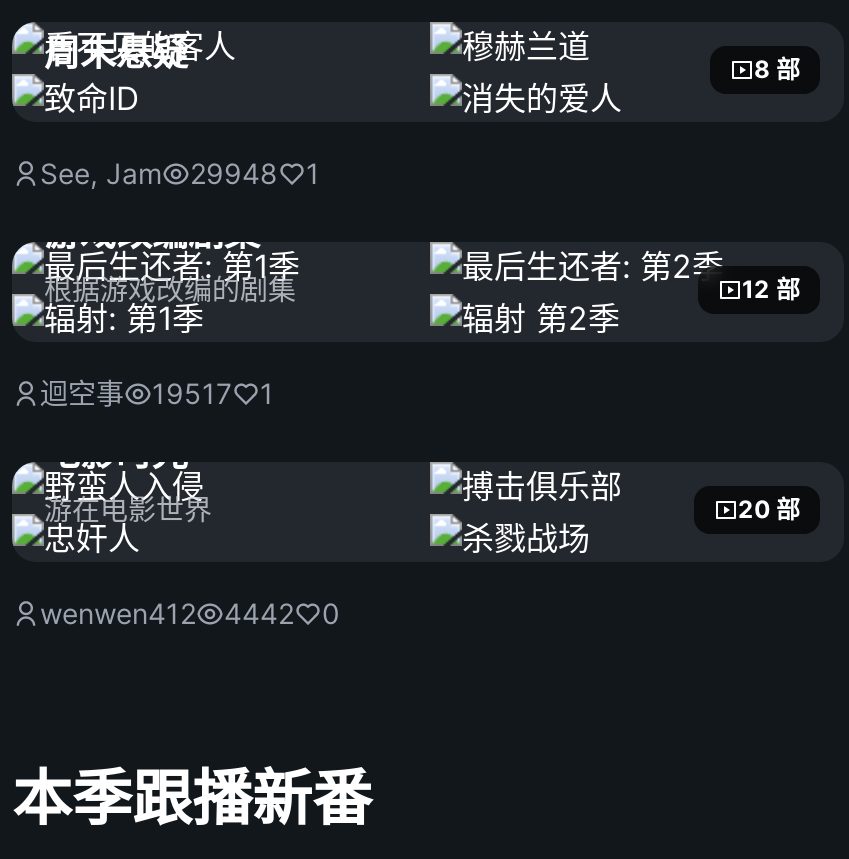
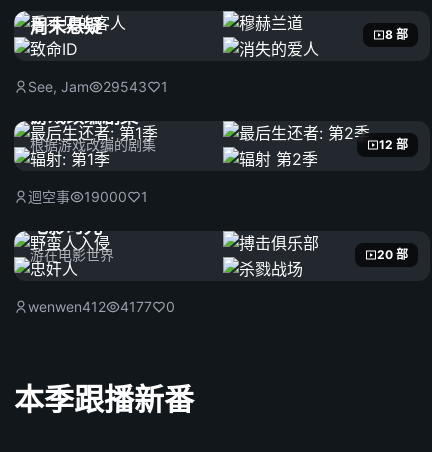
- See, Jam 29948 1
+ See, Jam 29543 1

- 迴空事 19517 1
+ 迴空事 19000 1

- wenwen412 4442 0
+ wenwen412 4177 0
